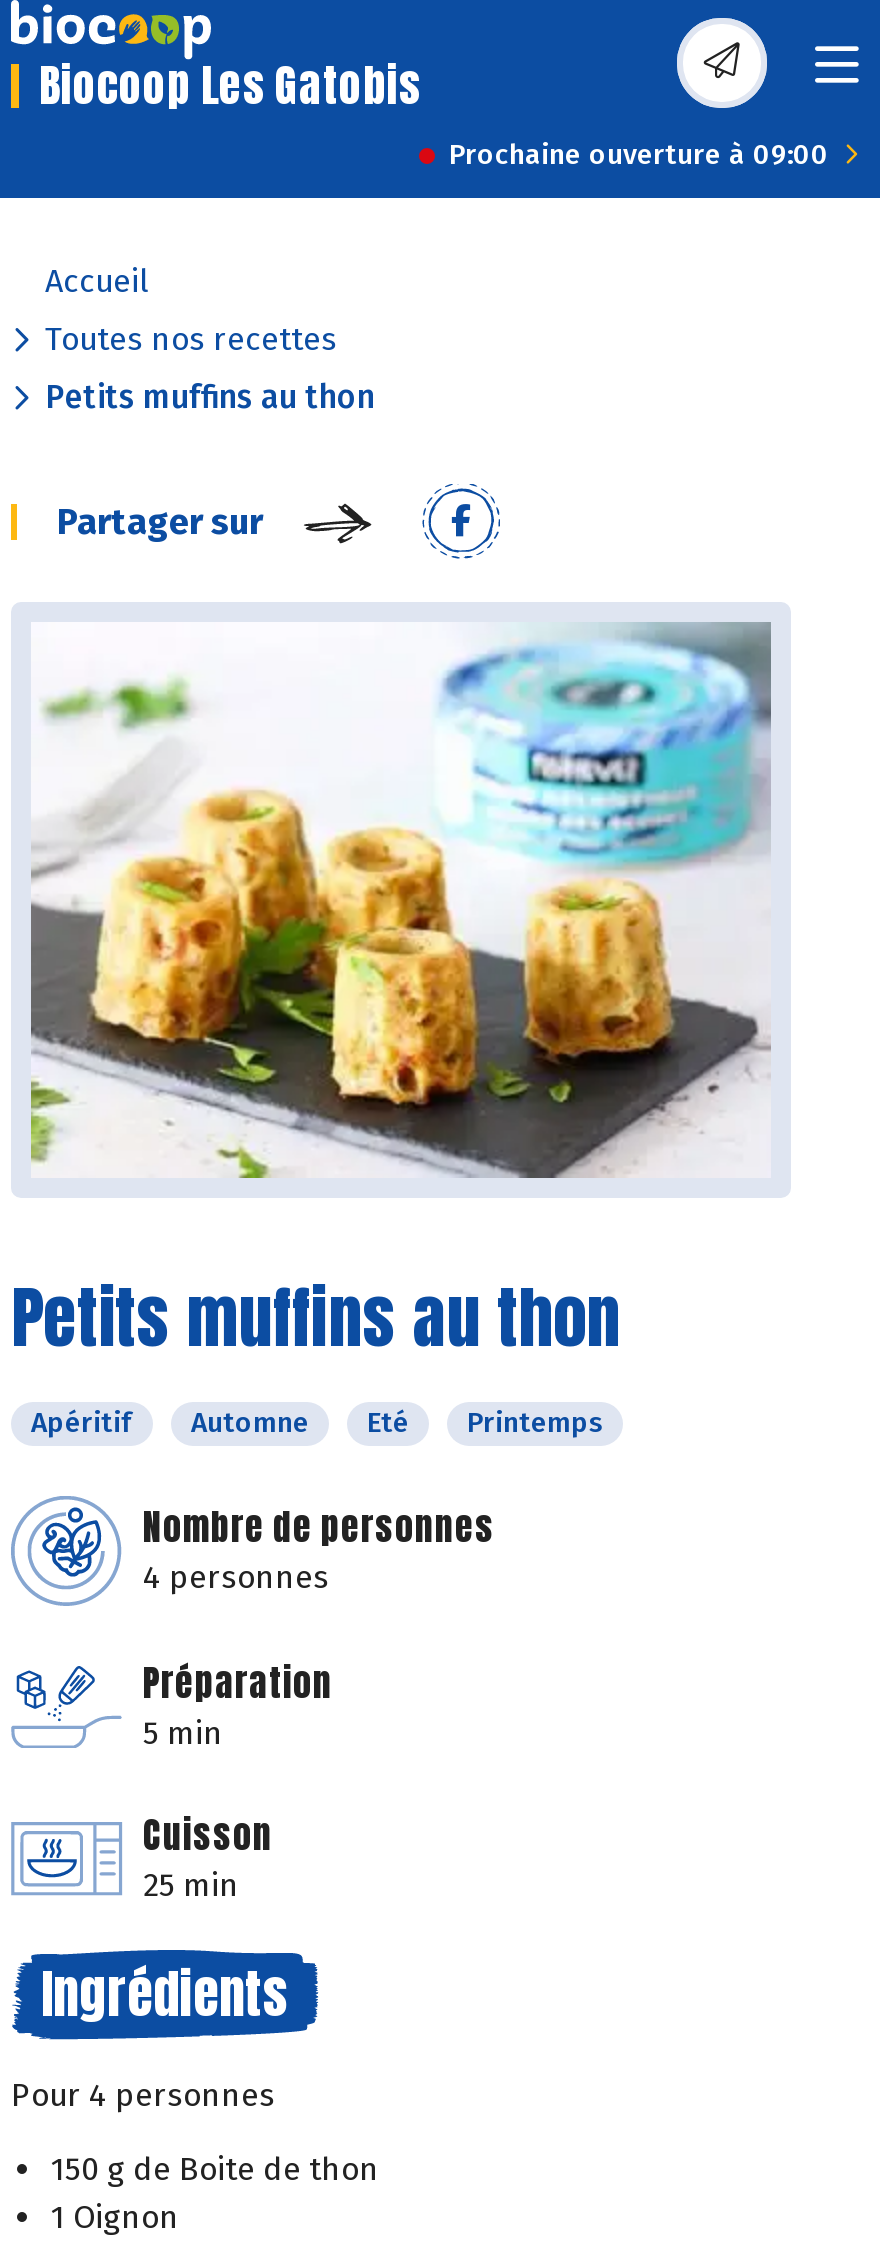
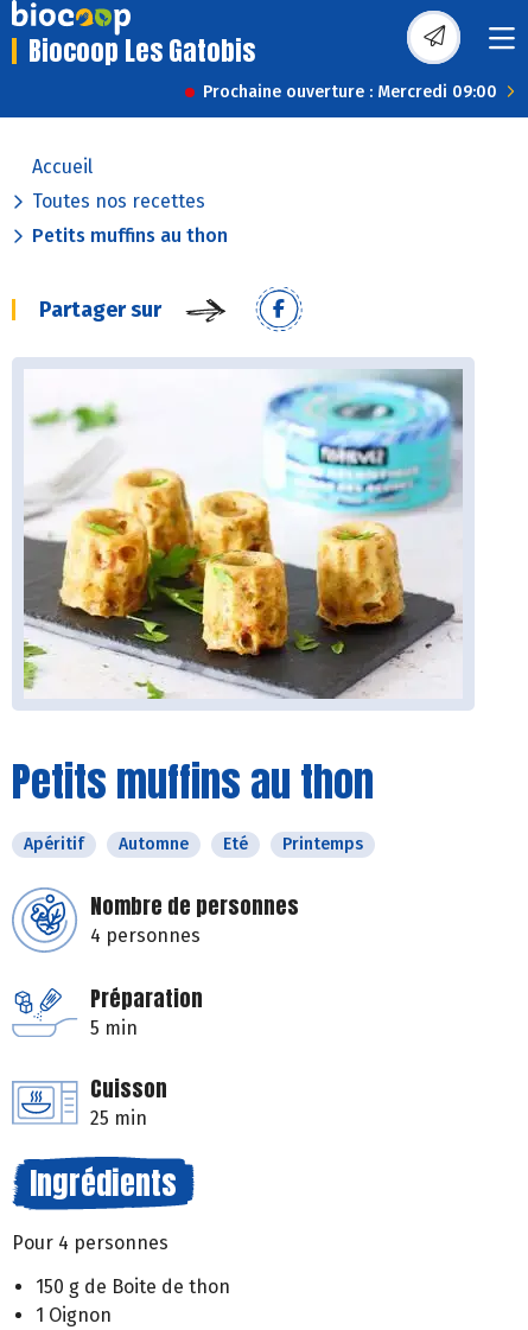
- Prochaine ouverture à 09:00
+ Prochaine ouverture : Mercredi 09:00
